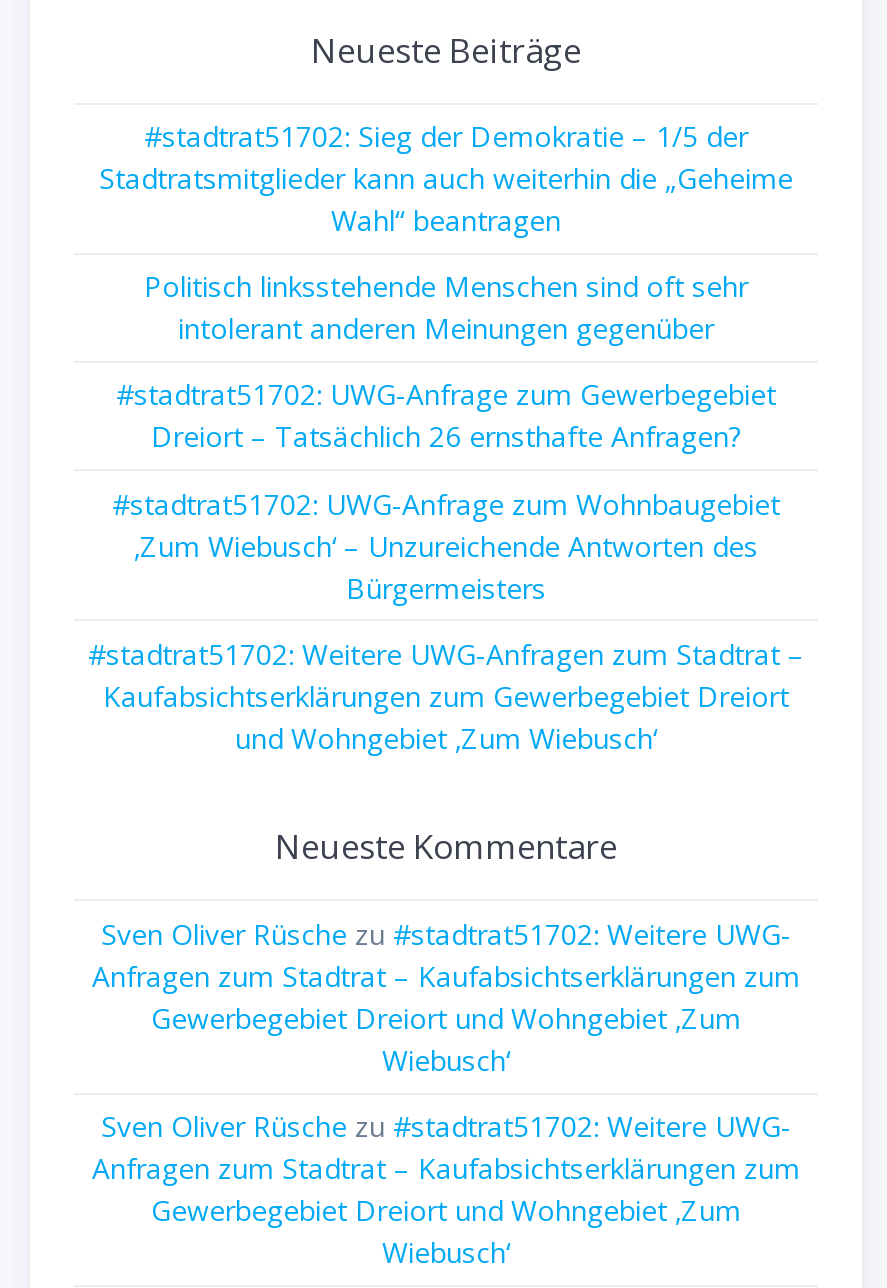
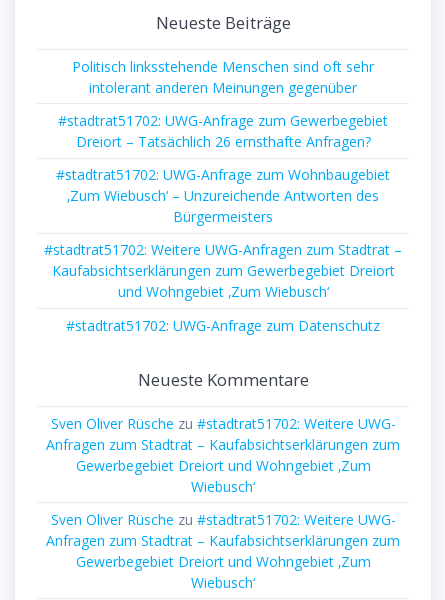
- #stadtrat51702: Sieg der Demokratie – 1/5 der
- Stadtratsmitglieder kann auch weiterhin die „Geheime
- Wahl“ beantragen

moved up: Politisch linksstehende Menschen sind oft sehr | intolerant anderen Meinungen gegenüber | #stadtrat51702: UWG-Anfrage zum Gewerbegebiet | ... | Kaufabsichtserklärungen zum Gewerbegebiet Dreiort | und Wohngebiet ‚Zum Wiebusch‘

+ #stadtrat51702: UWG-Anfrage zum Datenschutz
